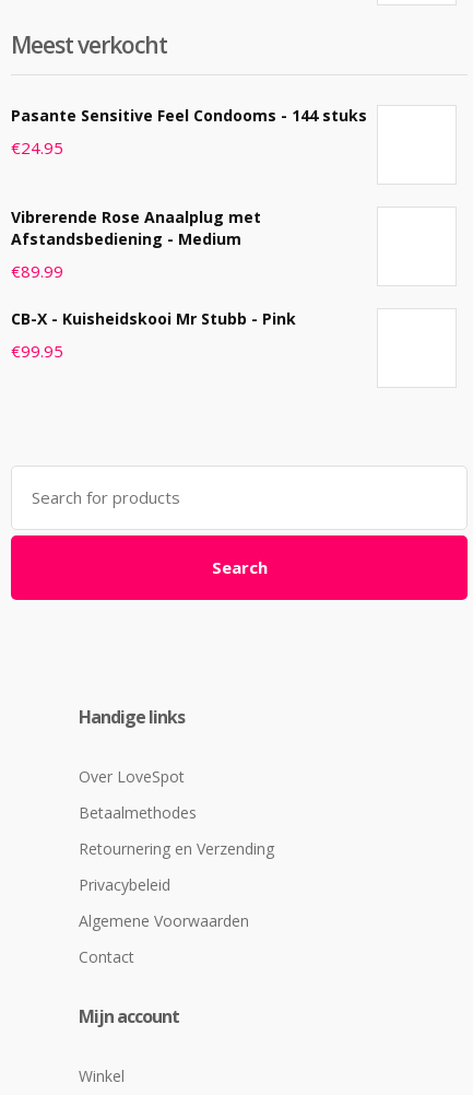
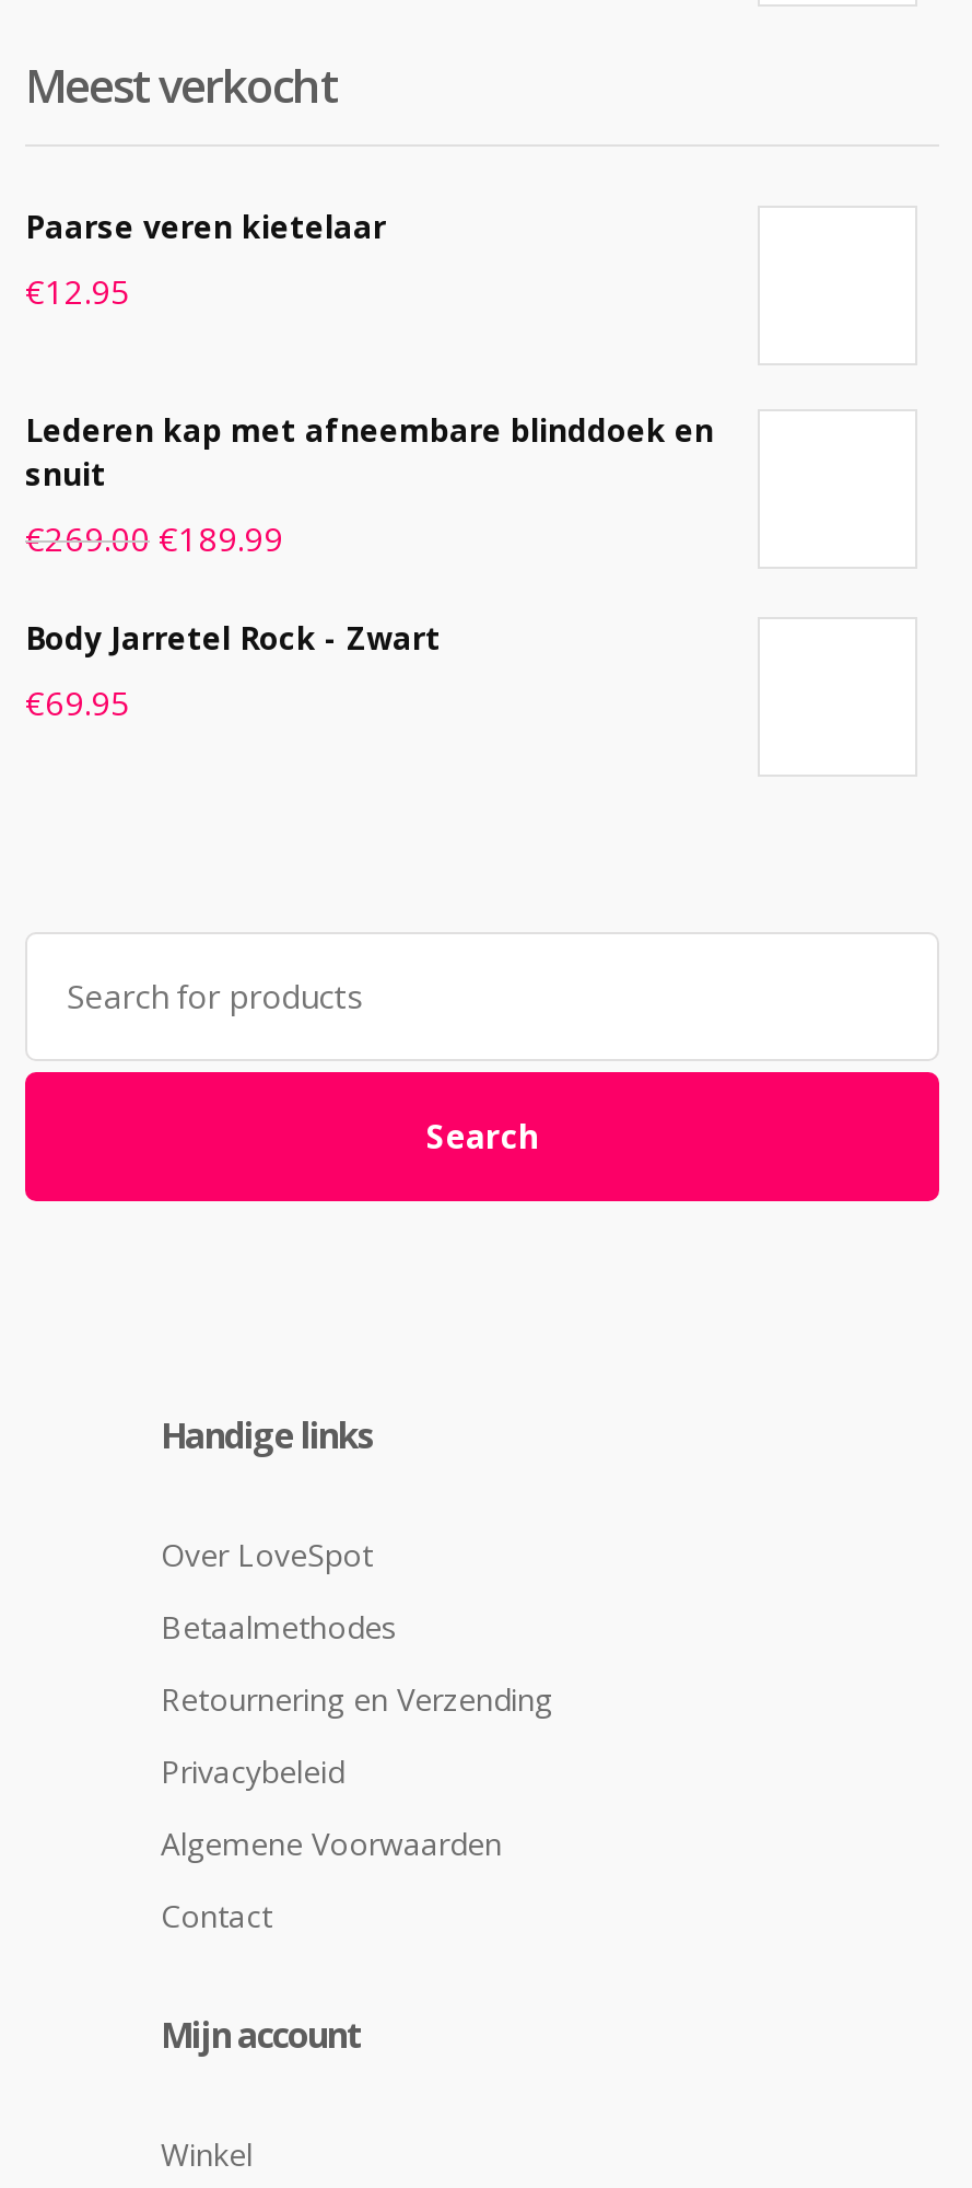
- Pasante Sensitive Feel Condooms - 144 stuks
+ Paarse veren kietelaar

- €24.95
+ €12.95

- Vibrerende Rose Anaalplug met
- Afstandsbediening - Medium
+ Lederen kap met afneembare blinddoek en
+ snuit

- €89.99
+ €269.00 €189.99

- CB-X - Kuisheidskooi Mr Stubb - Pink
+ Body Jarretel Rock - Zwart

- €99.95
+ €69.95
